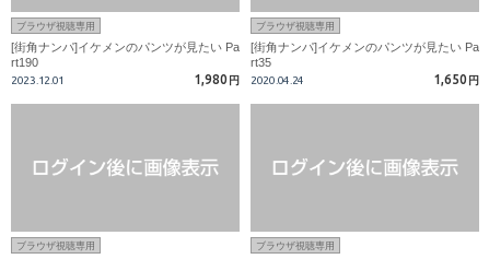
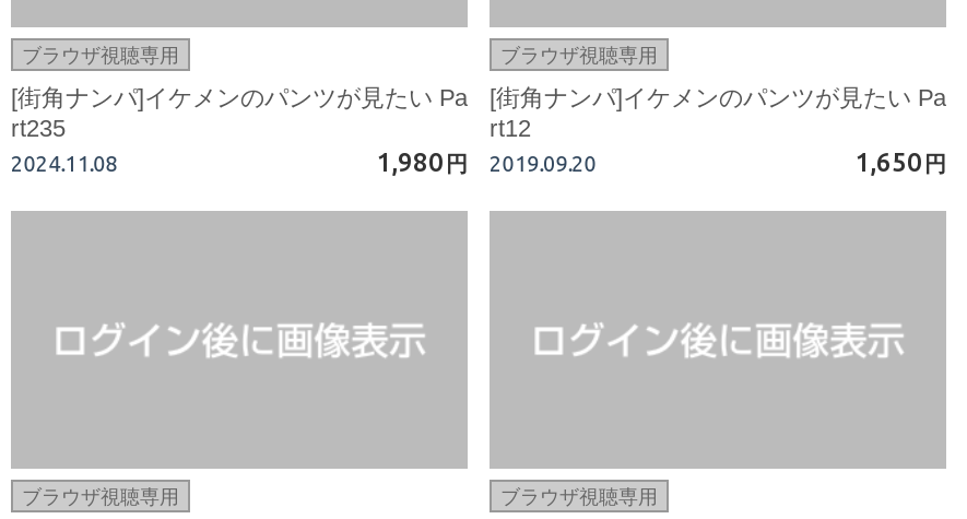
- rt190
- 2023.12.01
+ rt235
+ 2024.11.08

- rt35
- 2020.04.24
+ rt12
+ 2019.09.20
